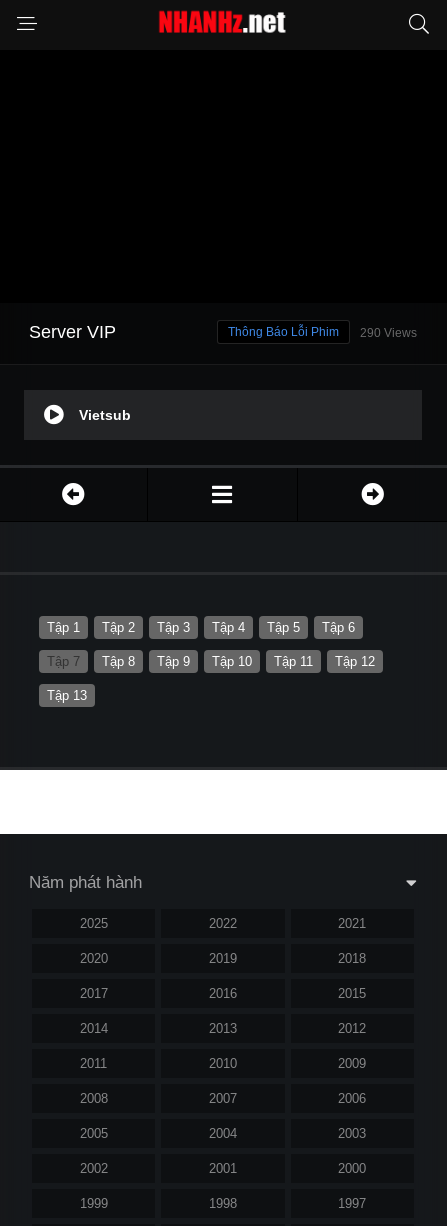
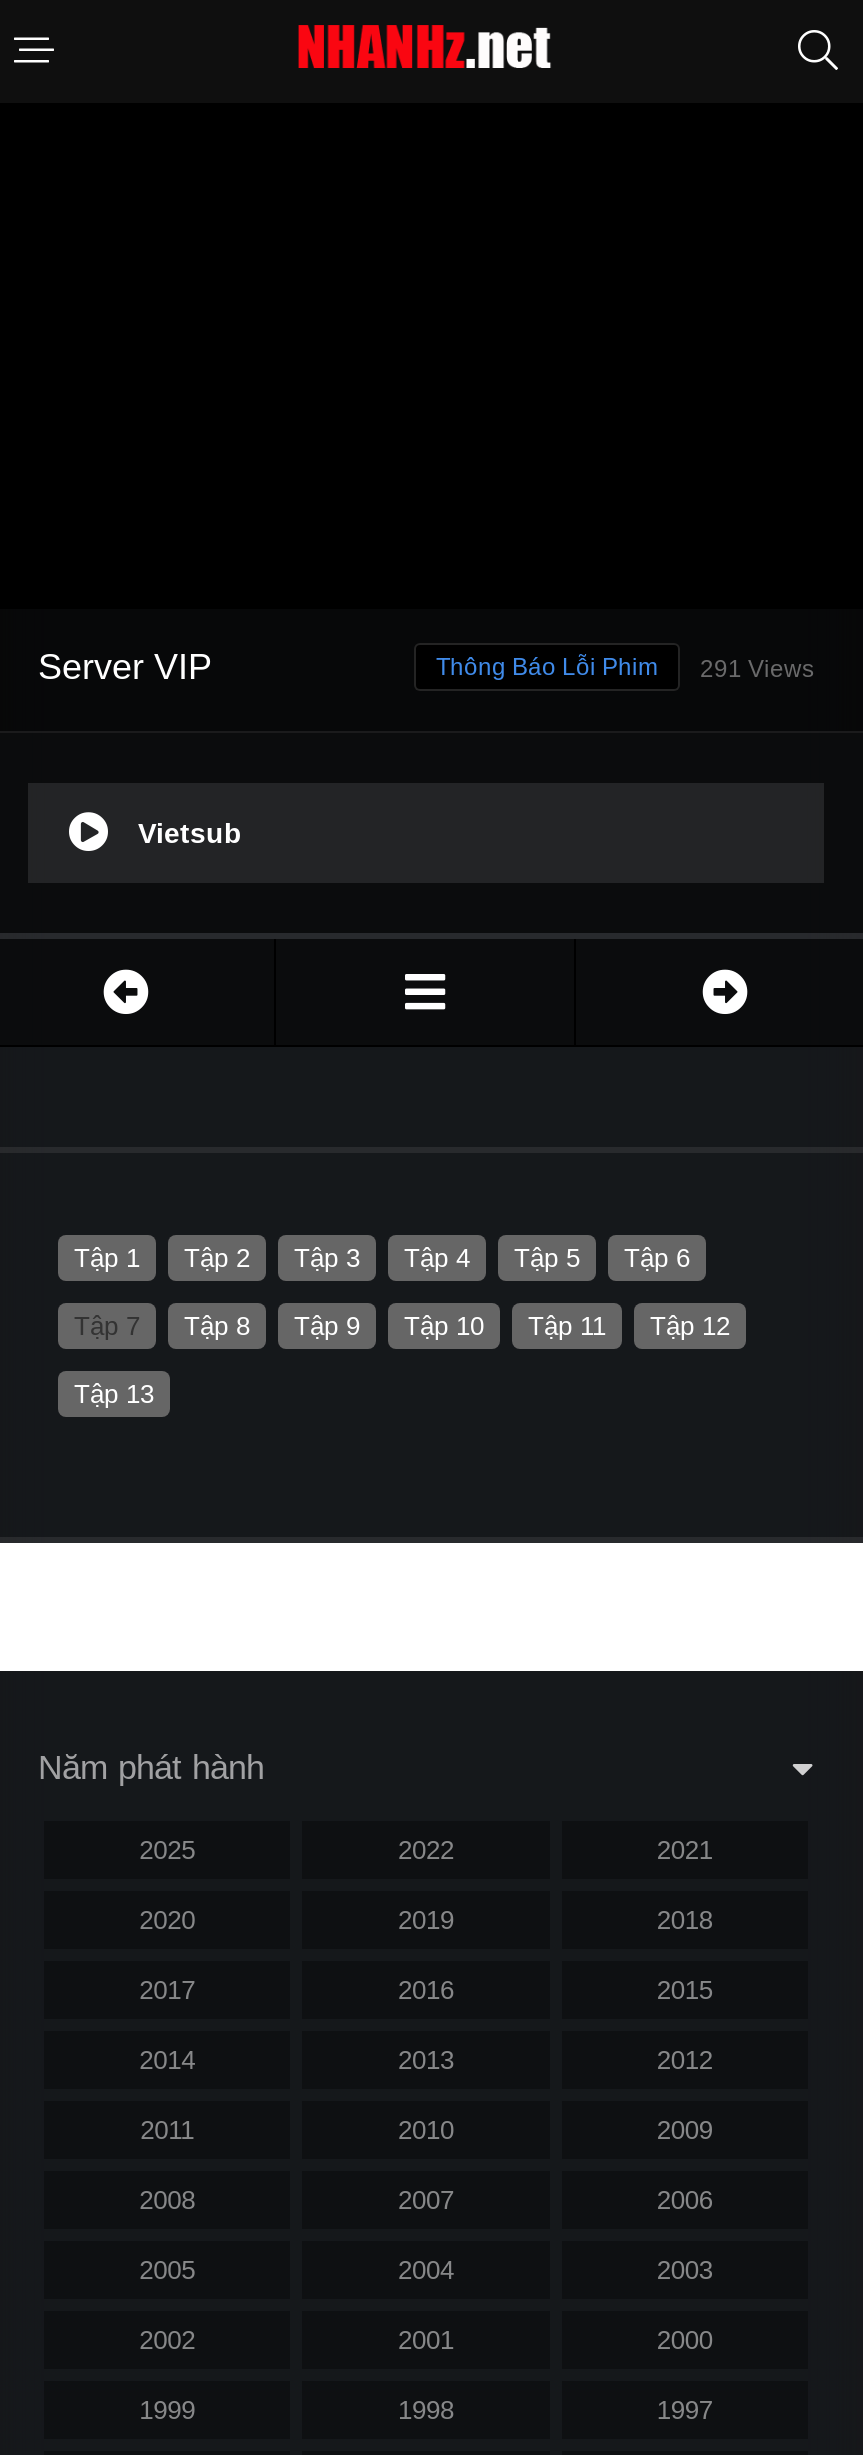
- Thông Báo Lỗi Phim 290 Views
+ Thông Báo Lỗi Phim 291 Views
